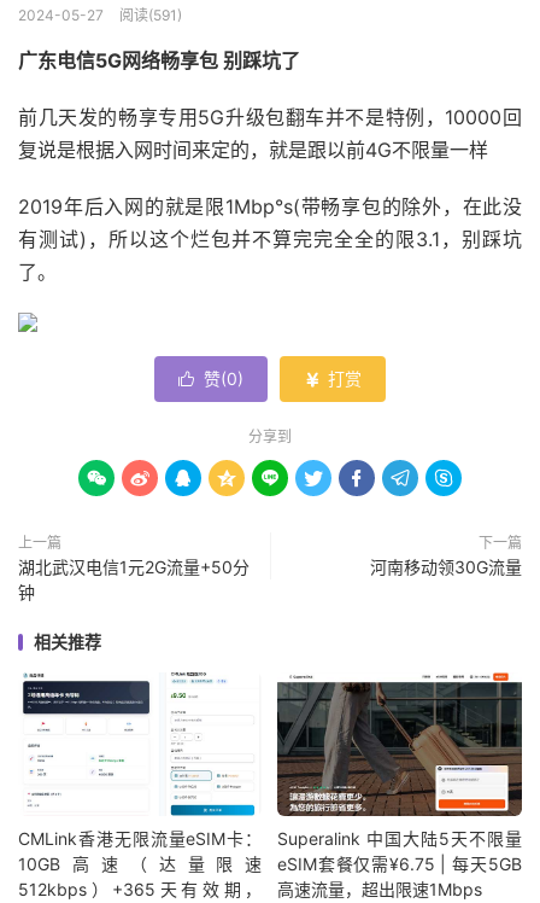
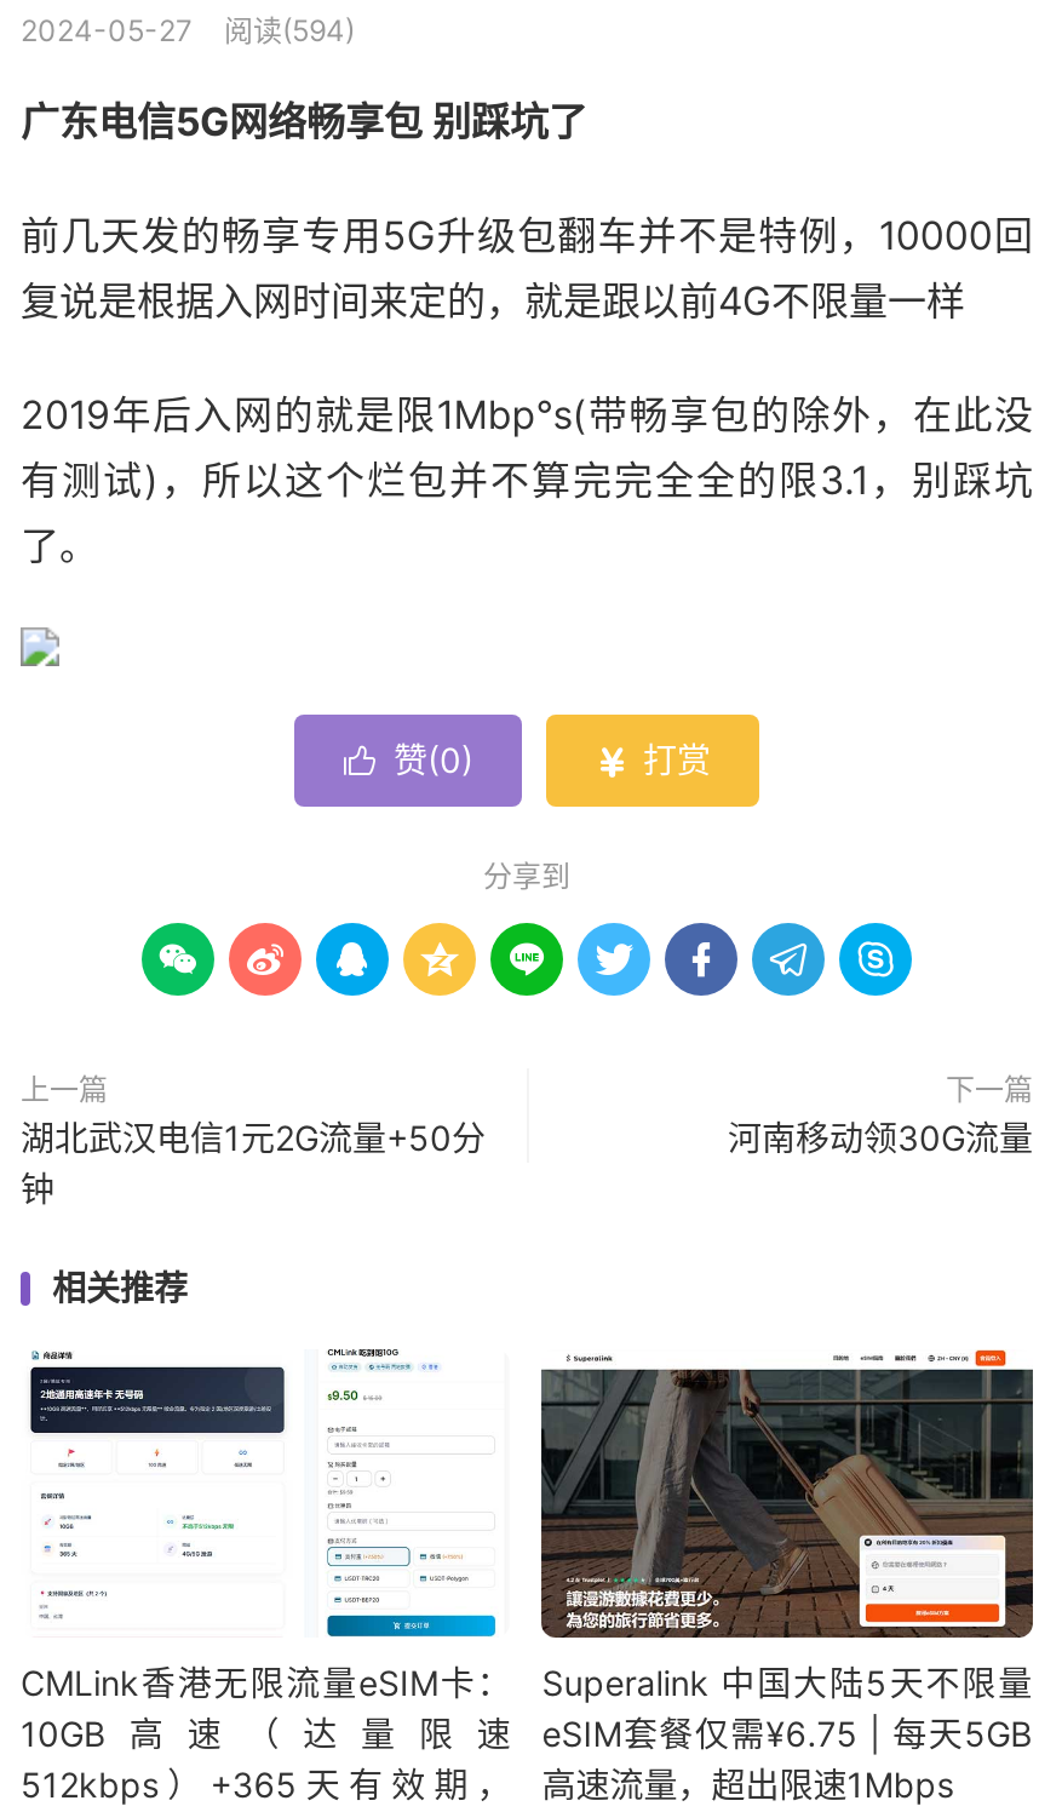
- 2024-05-27 阅读(591)
+ 2024-05-27 阅读(594)
